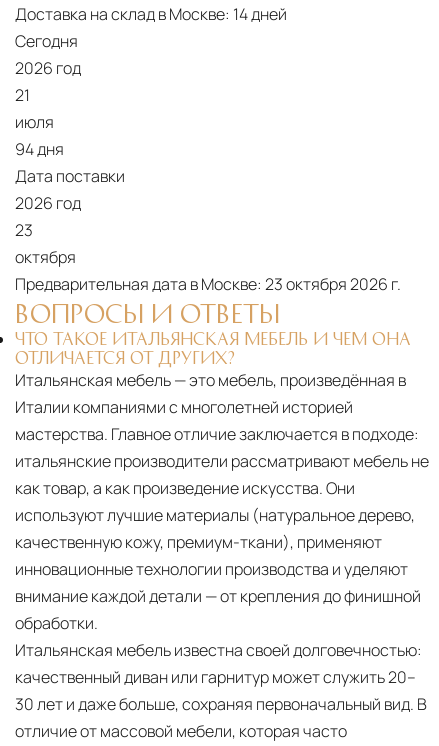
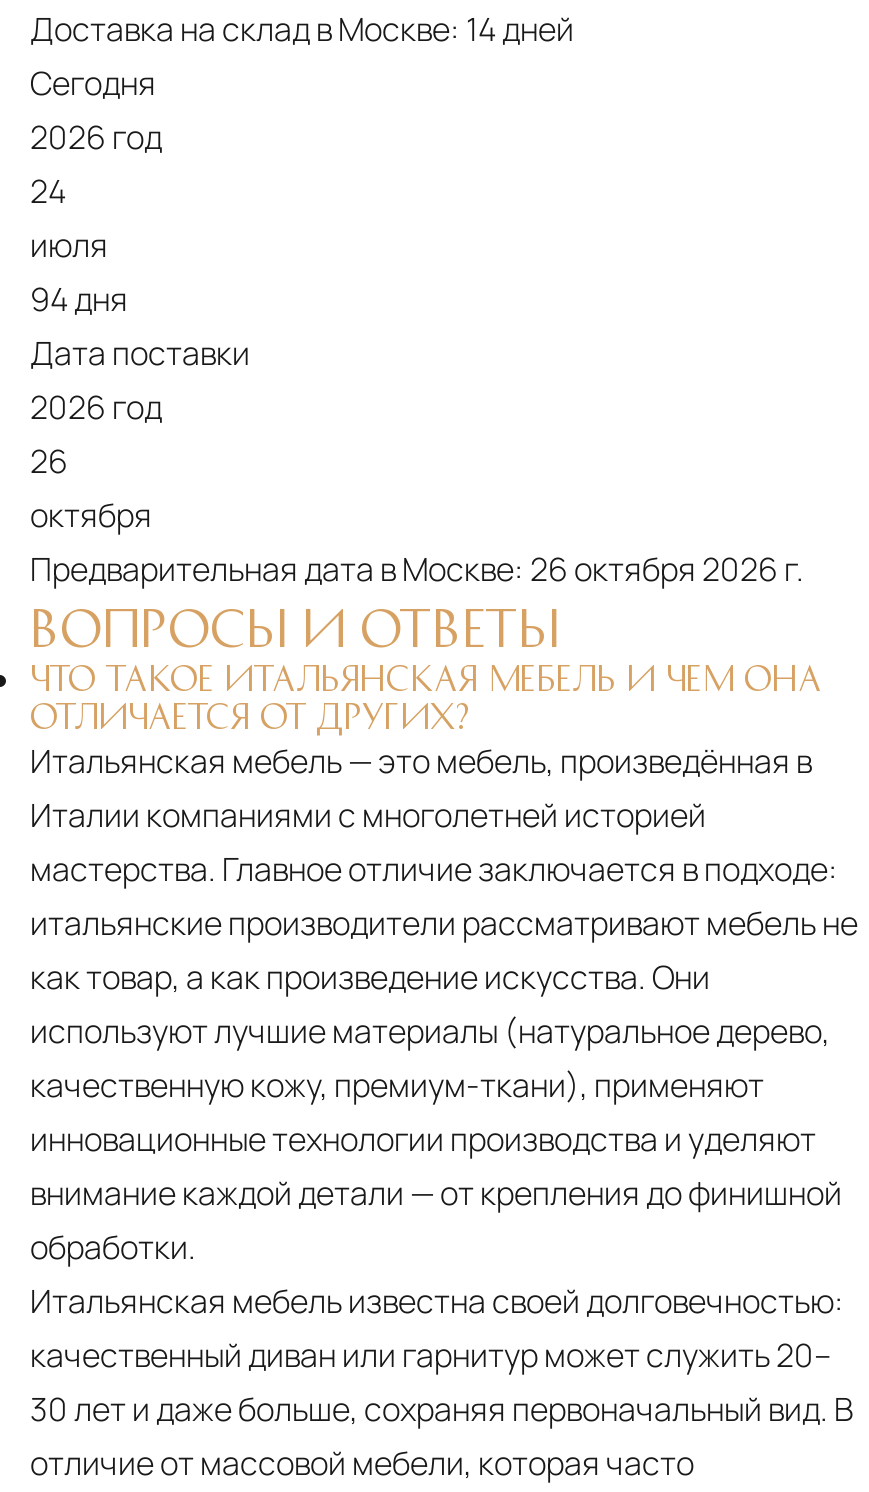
- 21
+ 24

- 23
+ 26

- Предварительная дата в Москве: 23 октября 2026 г.
+ Предварительная дата в Москве: 26 октября 2026 г.
